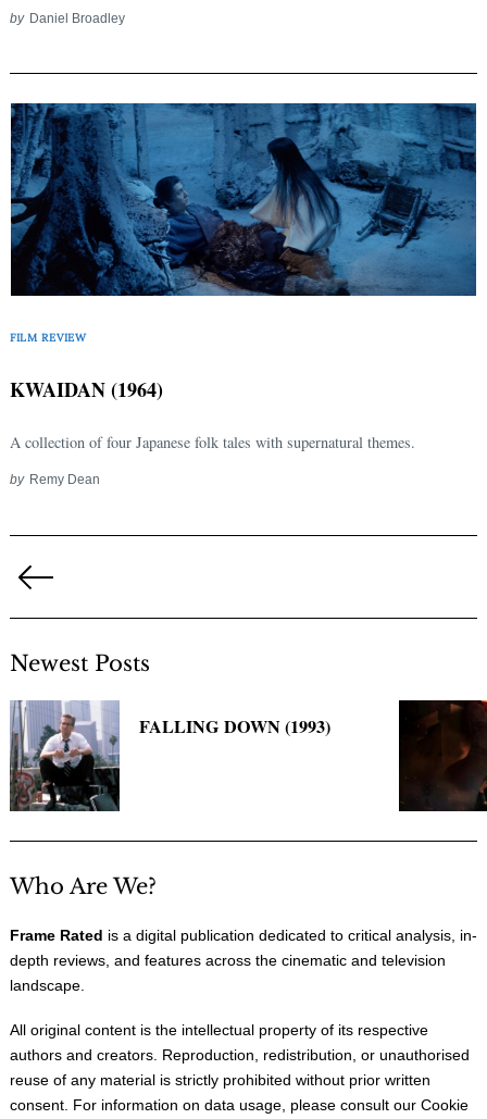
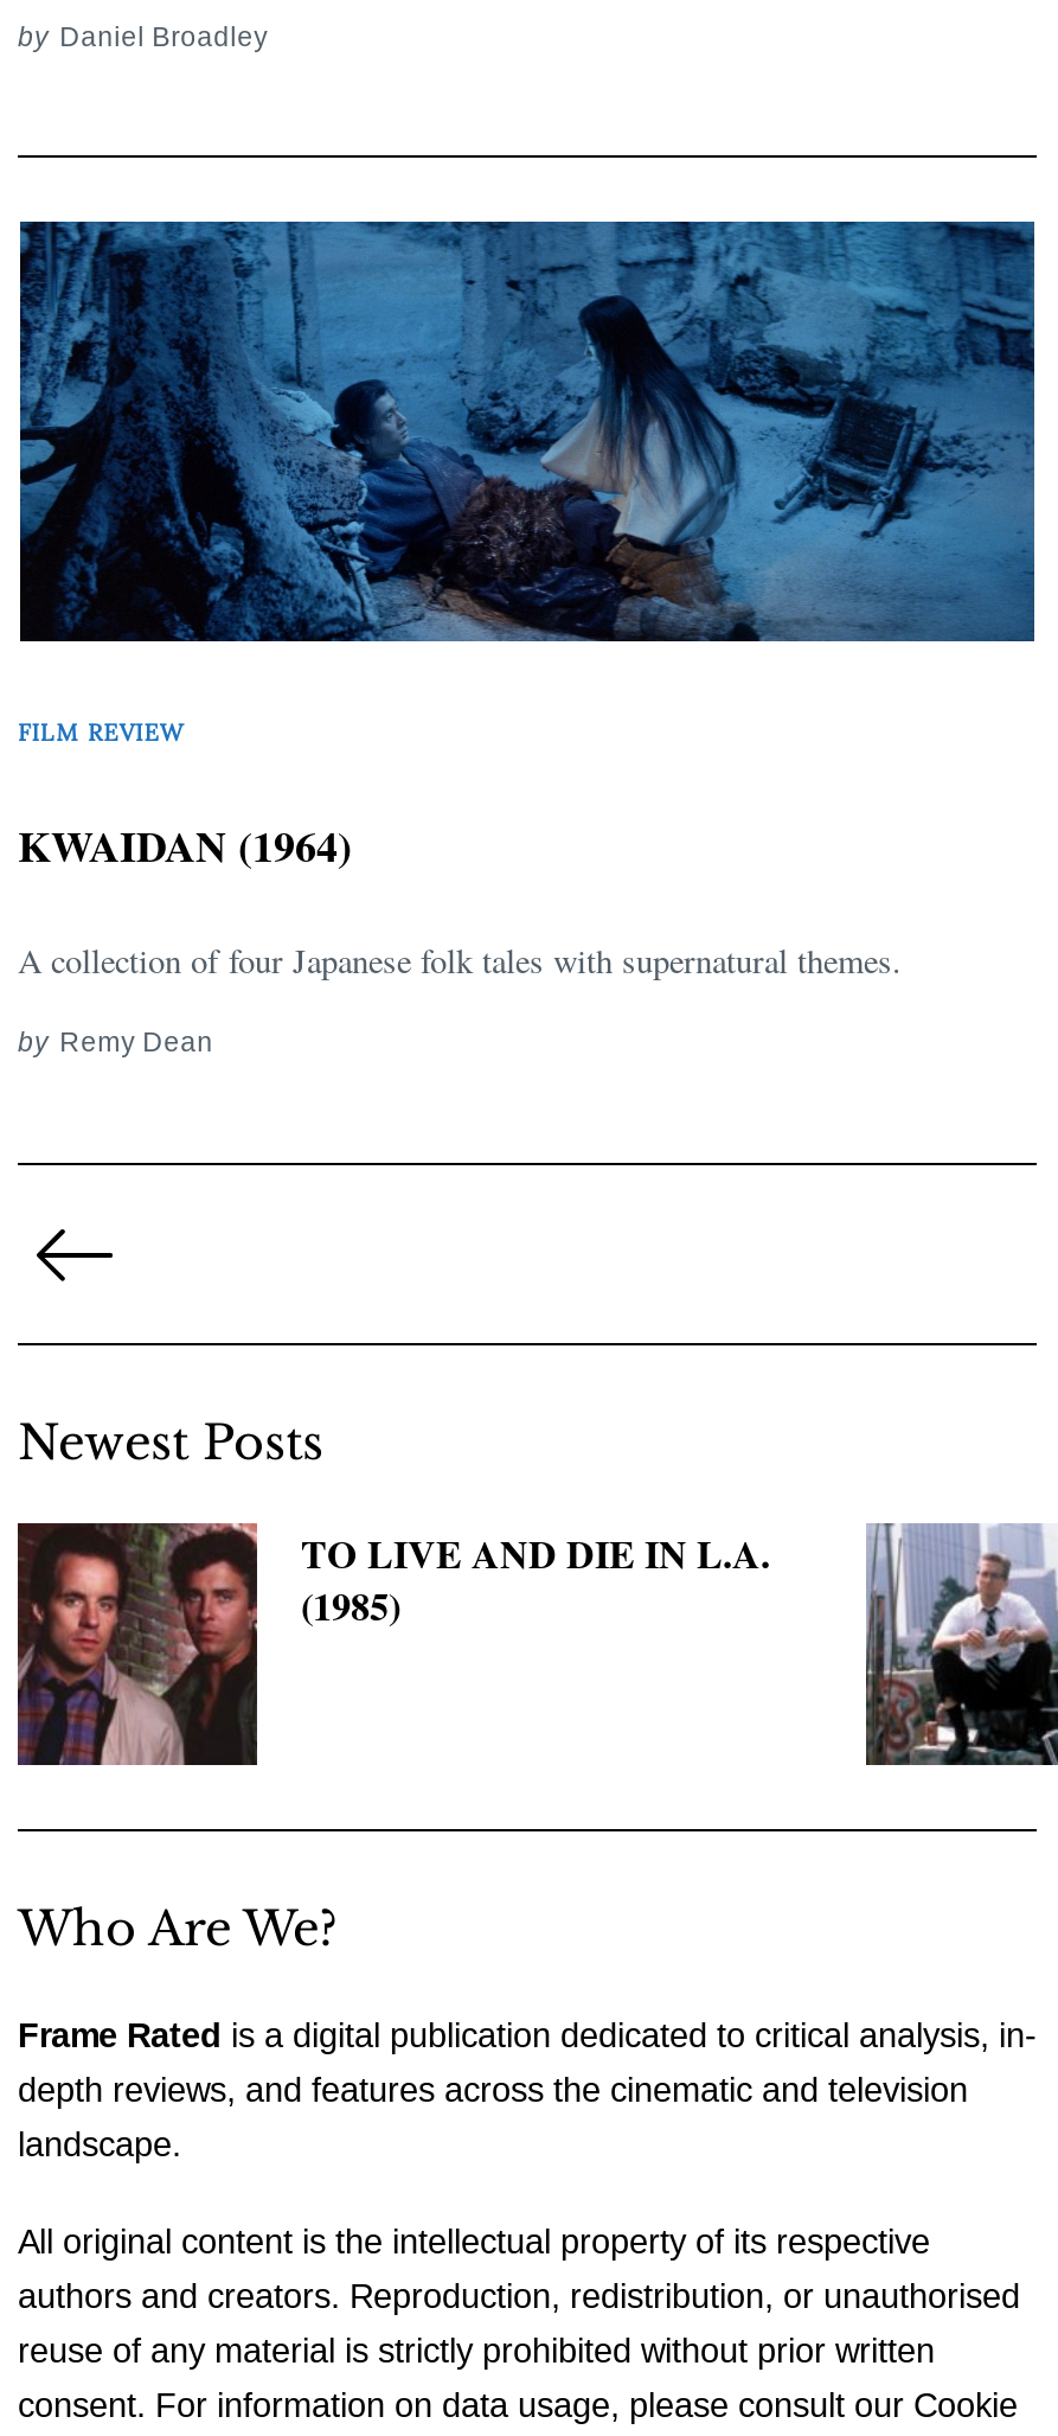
- [image]
- FALLING DOWN (1993)
+ [image]
+ TO LIVE AND DIE IN L.A.
+ (1985)

- [image]
+ [image]
